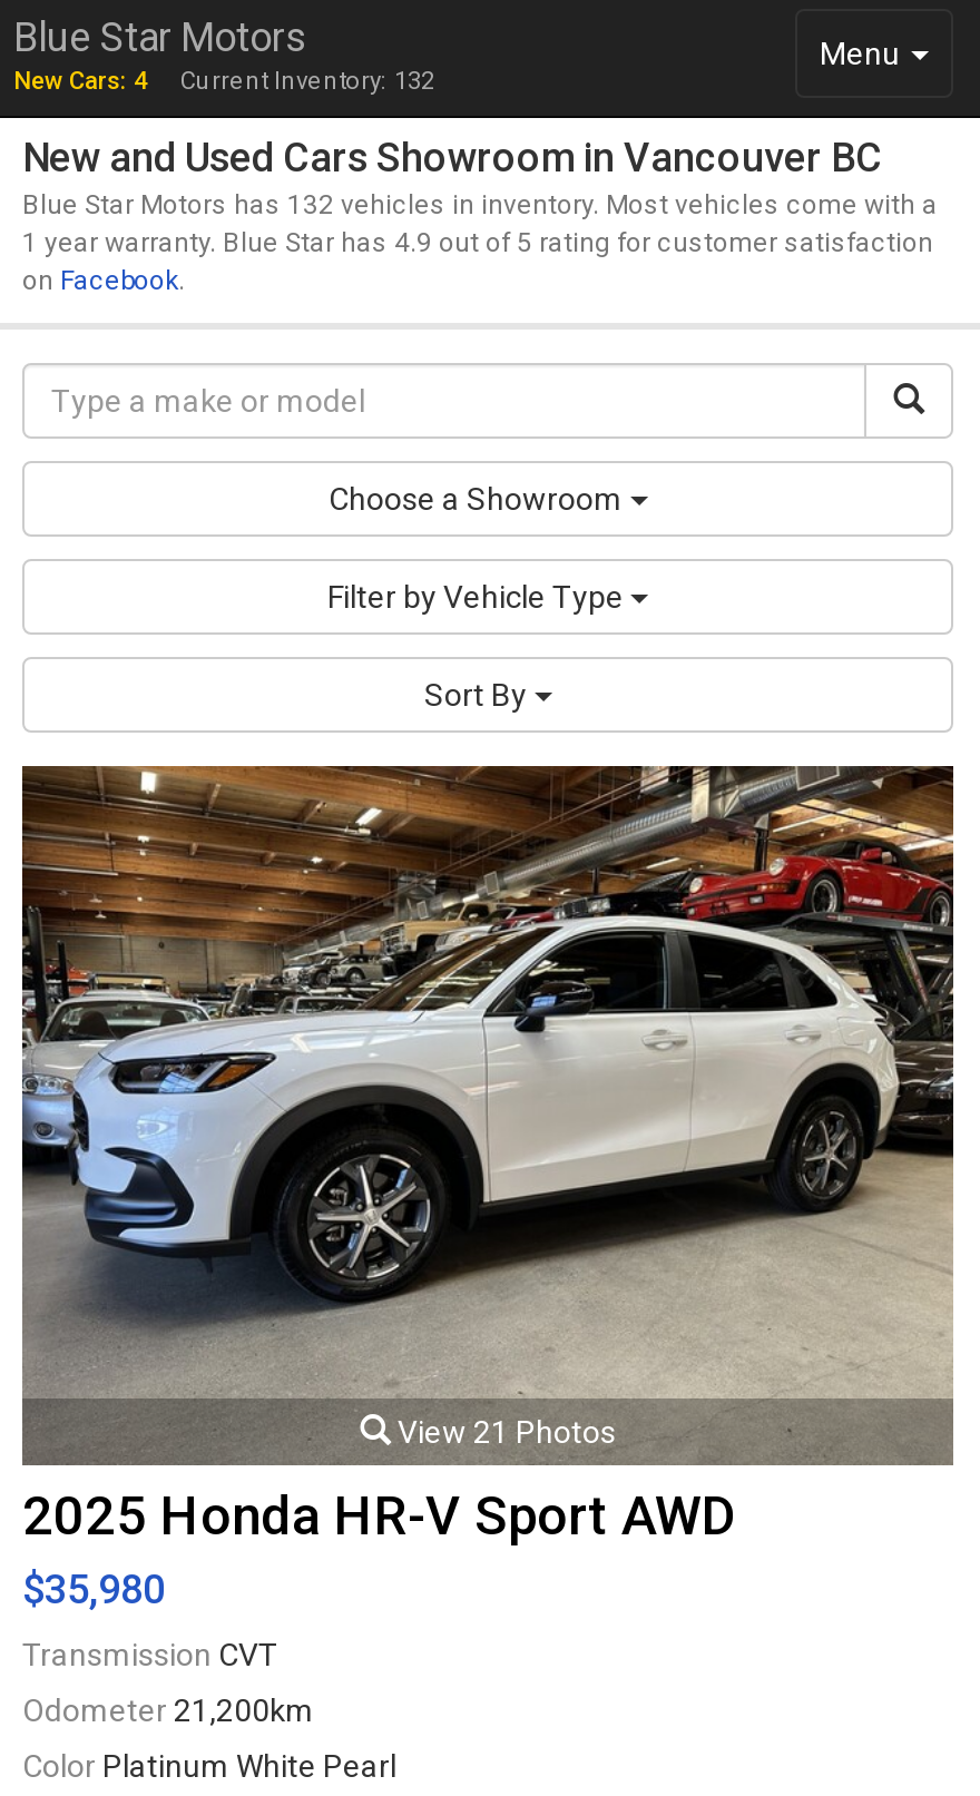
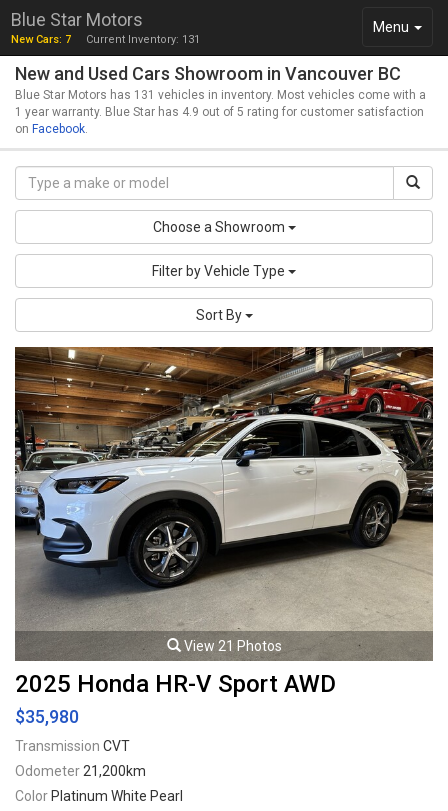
- New Cars: 4
+ New Cars: 7

- Current Inventory: 132
+ Current Inventory: 131

- Blue Star Motors has 132 vehicles in inventory. Most vehicles come with a
+ Blue Star Motors has 131 vehicles in inventory. Most vehicles come with a
